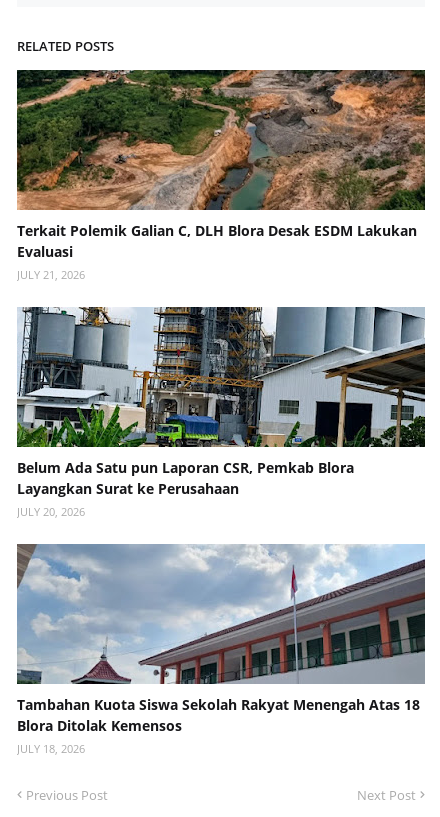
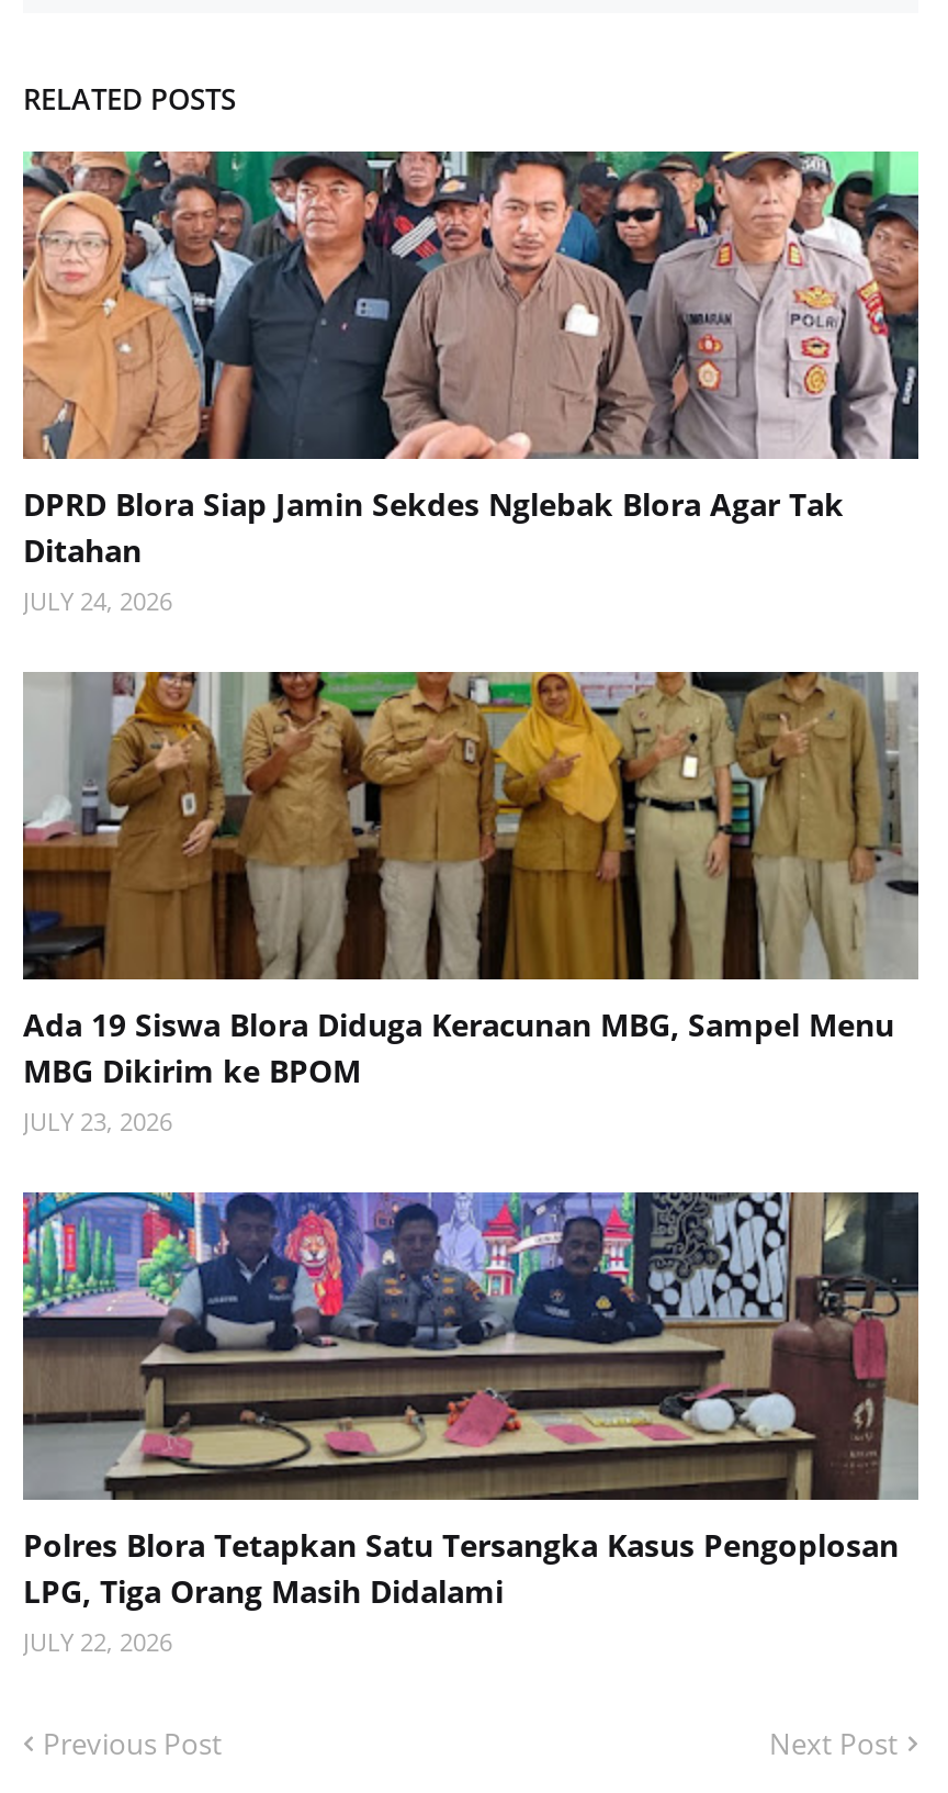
- [image]
- Terkait Polemik Galian C, DLH Blora Desak ESDM Lakukan
- Evaluasi
- JULY 21, 2026
+ [image]
+ DPRD Blora Siap Jamin Sekdes Nglebak Blora Agar Tak
+ Ditahan
+ JULY 24, 2026

- [image]
- Belum Ada Satu pun Laporan CSR, Pemkab Blora
- Layangkan Surat ke Perusahaan
- JULY 20, 2026
+ [image]
+ Ada 19 Siswa Blora Diduga Keracunan MBG, Sampel Menu
+ MBG Dikirim ke BPOM
+ JULY 23, 2026

- [image]
- Tambahan Kuota Siswa Sekolah Rakyat Menengah Atas 18
- Blora Ditolak Kemensos
- JULY 18, 2026
+ [image]
+ Polres Blora Tetapkan Satu Tersangka Kasus Pengoplosan
+ LPG, Tiga Orang Masih Didalami
+ JULY 22, 2026
